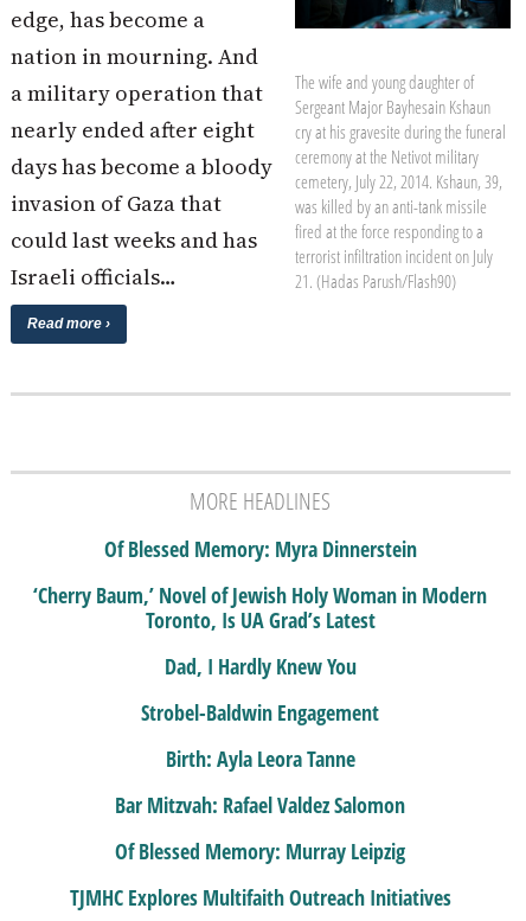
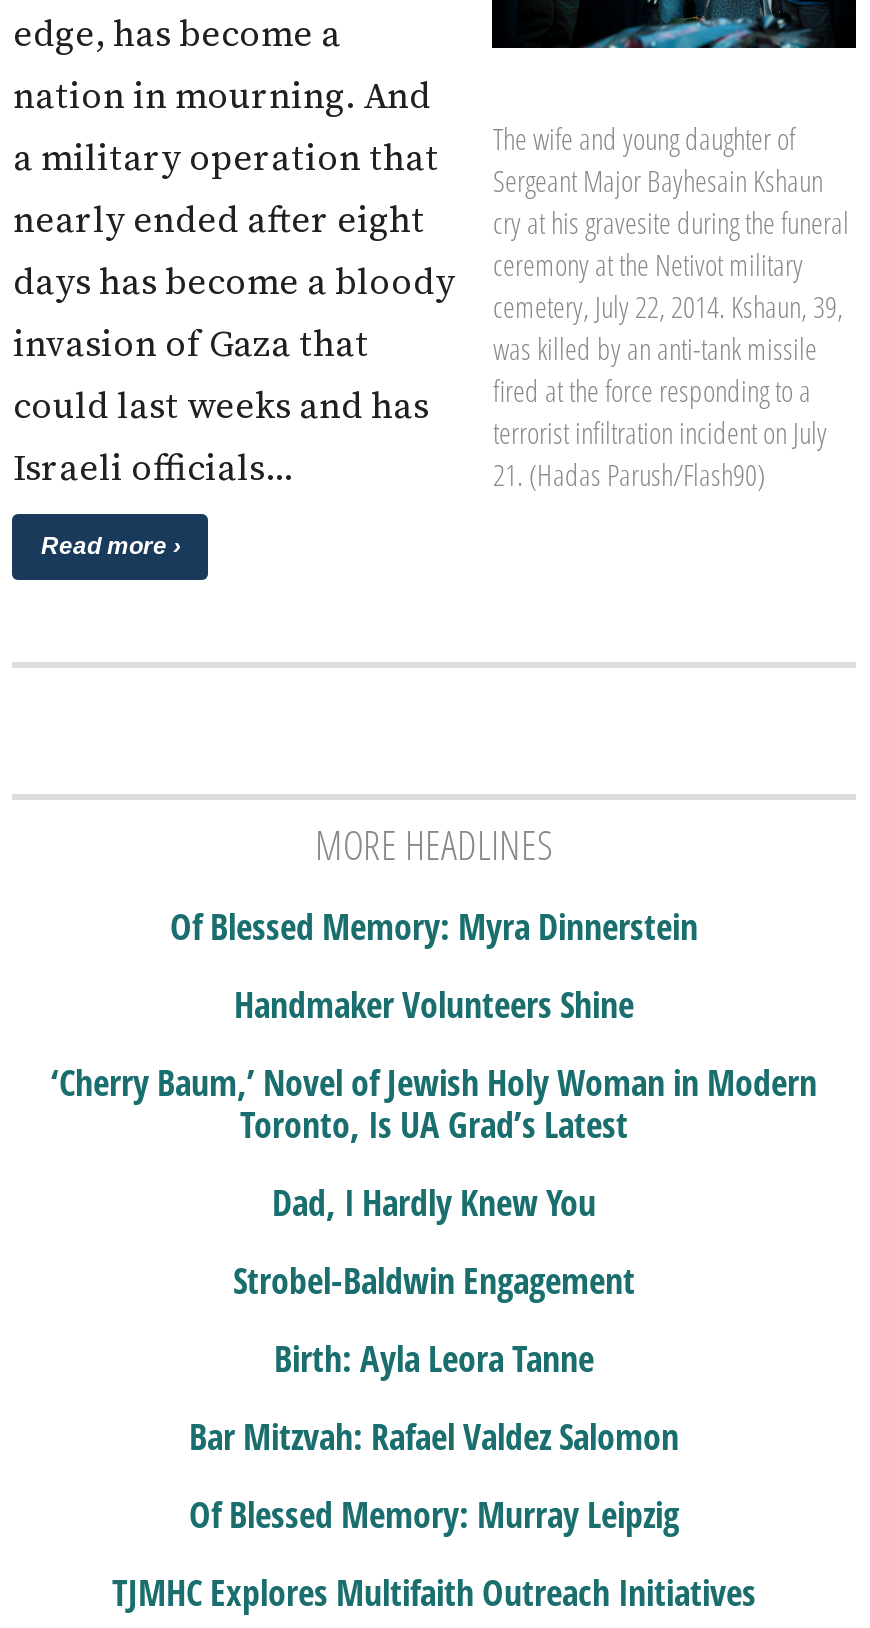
+ Handmaker Volunteers Shine
